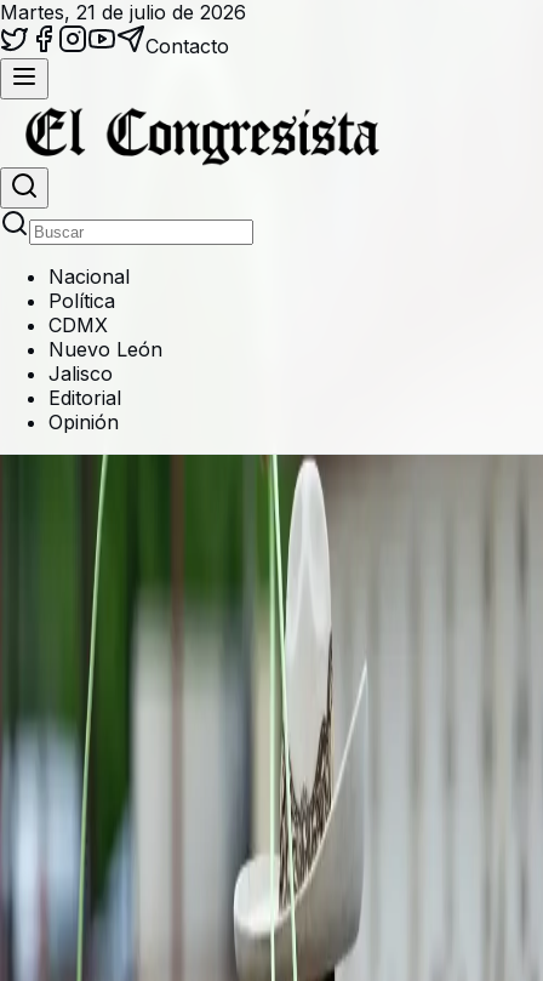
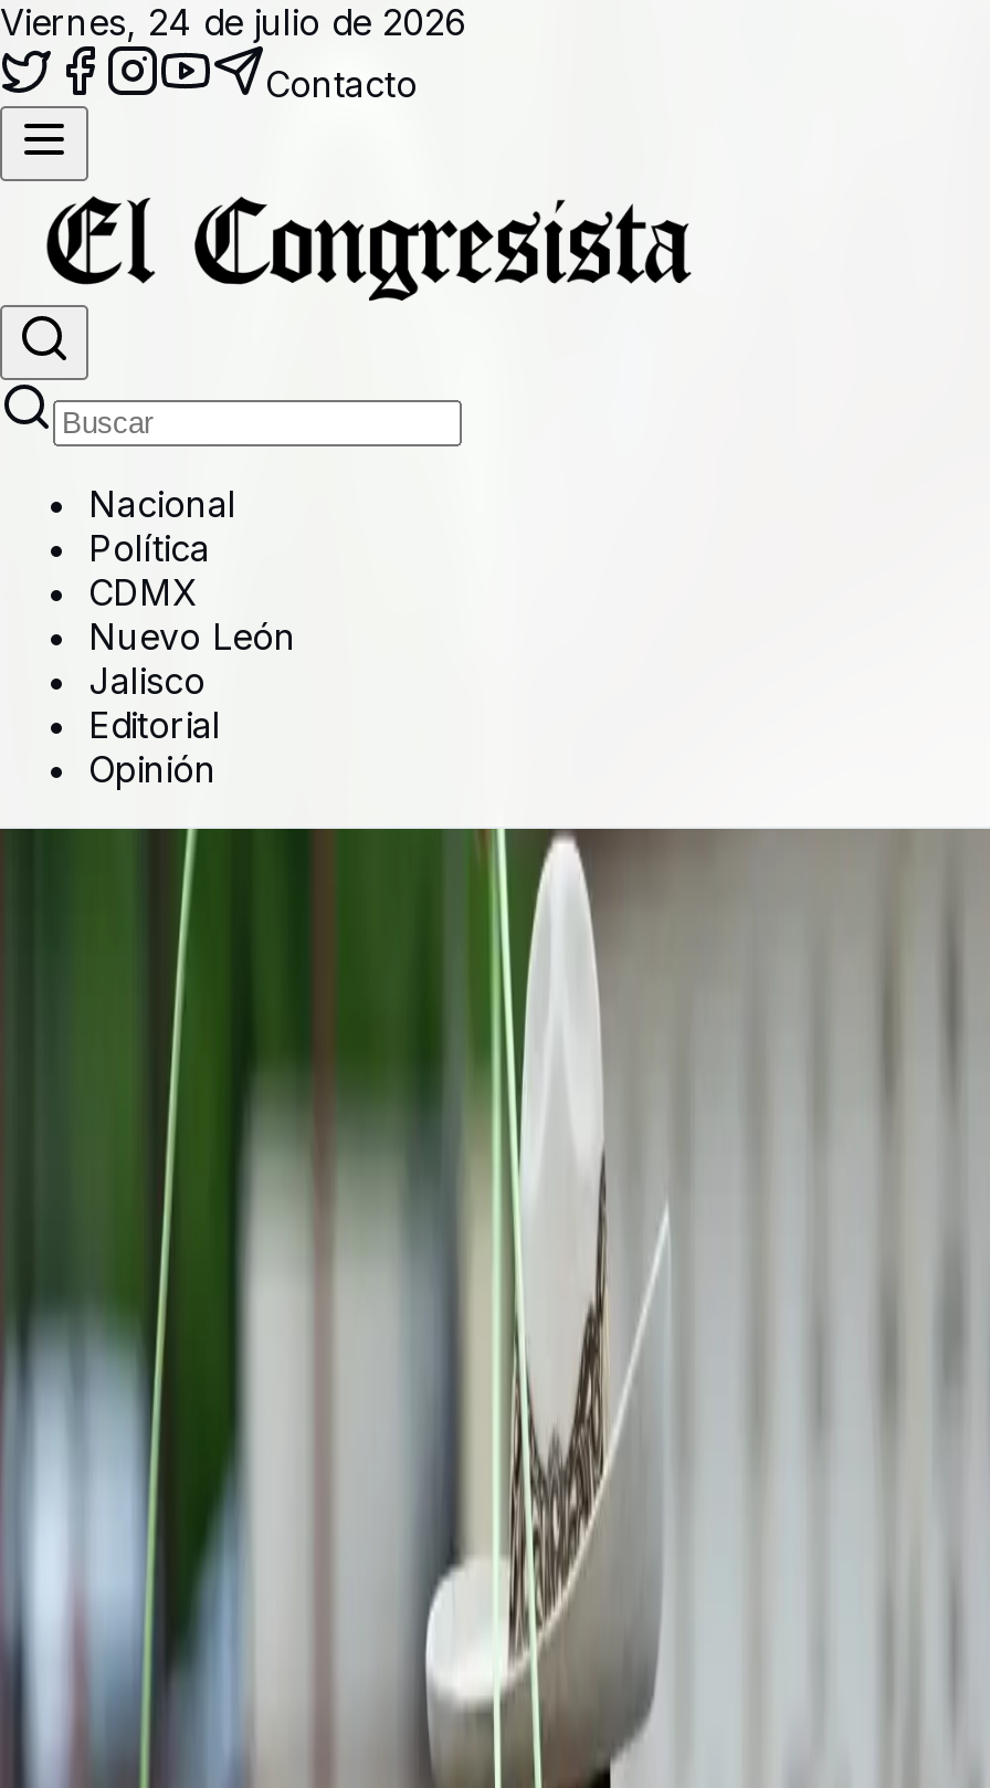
- Martes, 21 de julio de 2026
+ Viernes, 24 de julio de 2026
